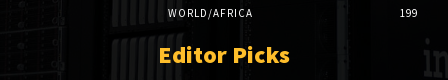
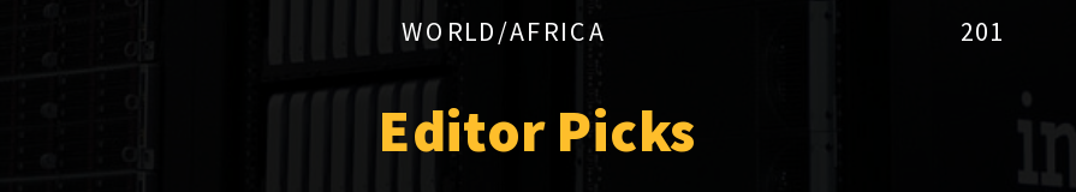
- 199
+ 201
